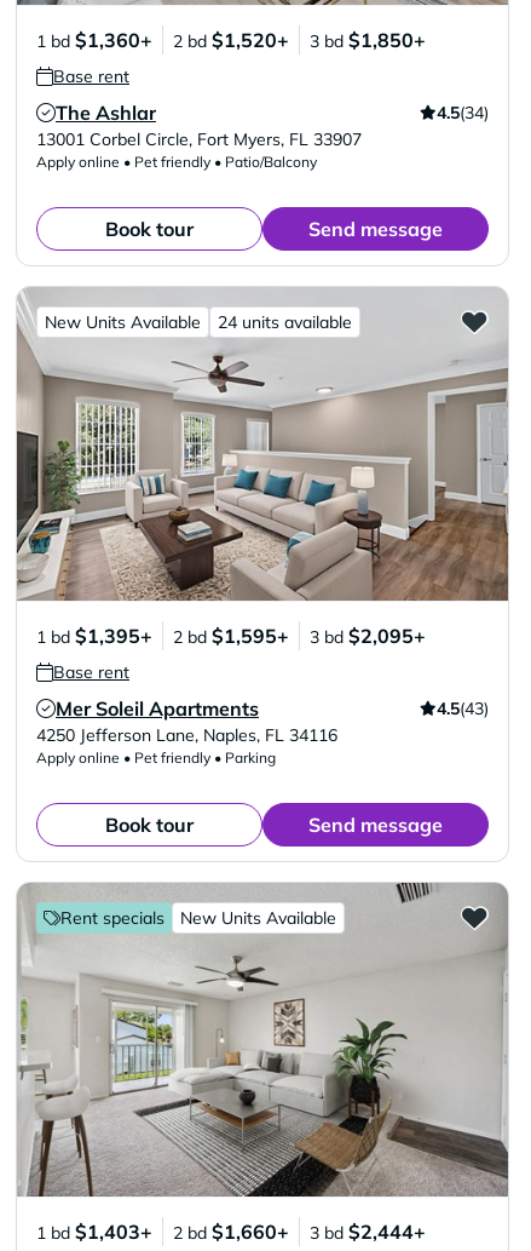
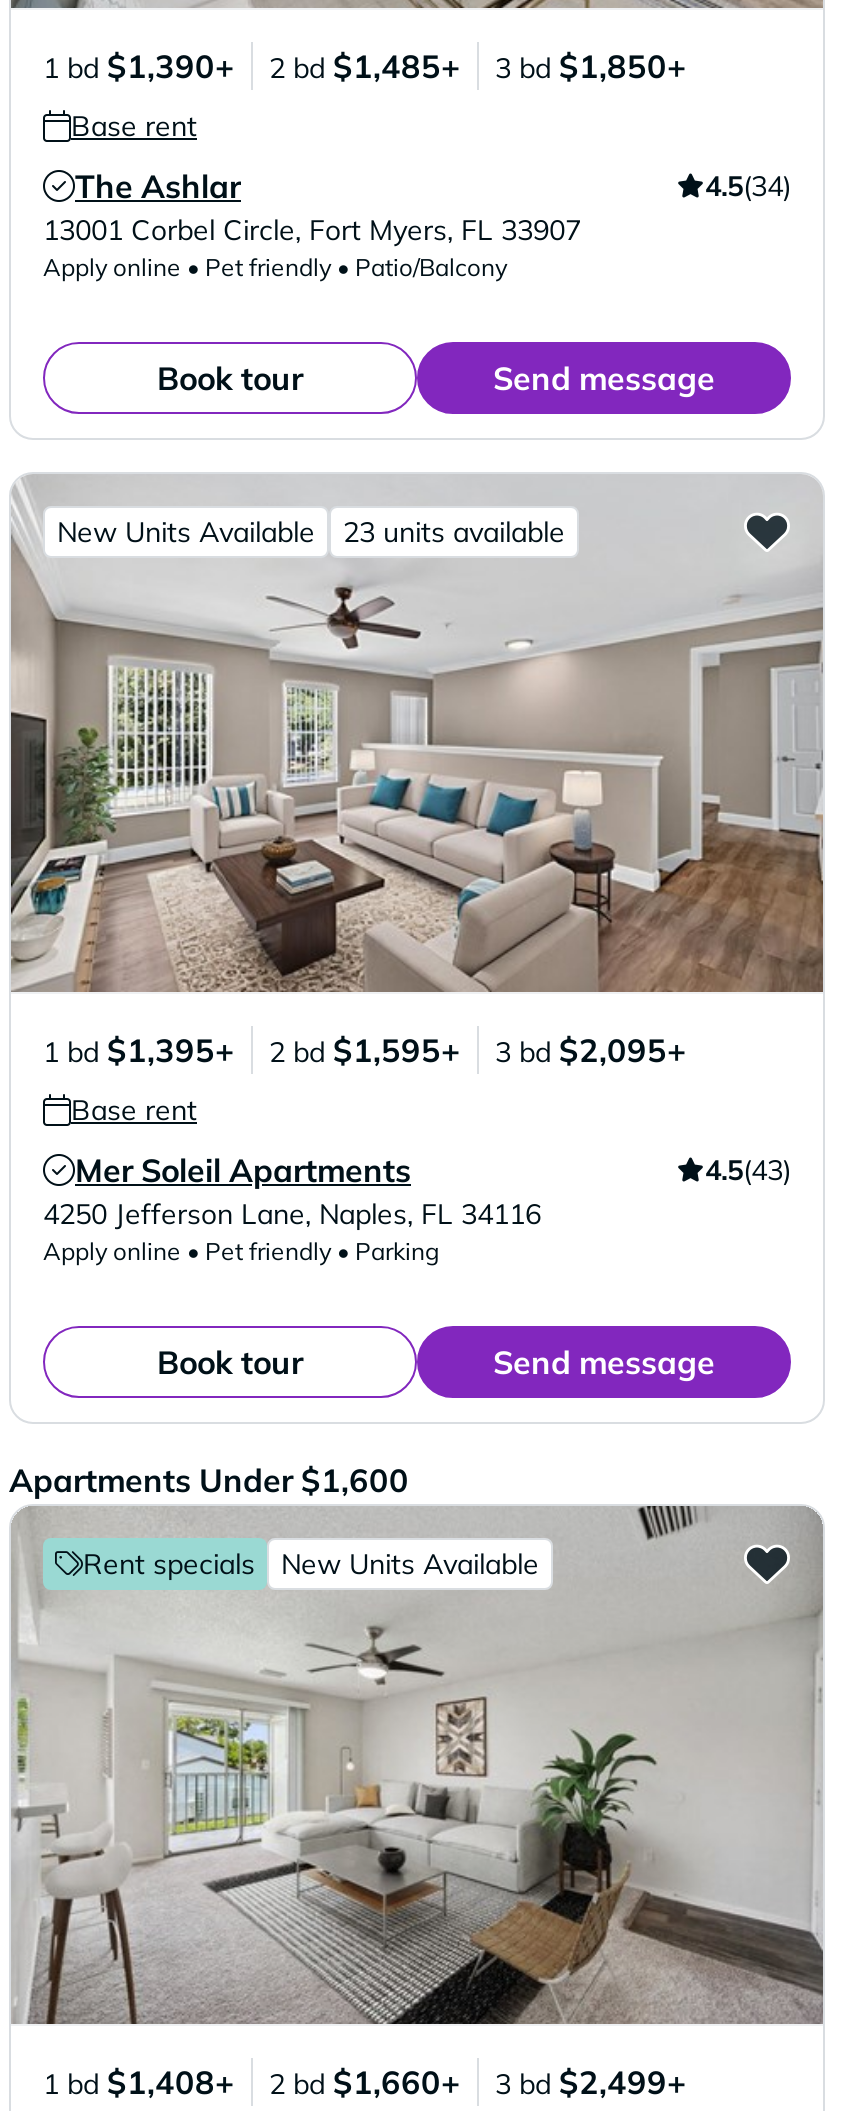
- 1 bd $1,360+
+ 1 bd $1,390+

- 2 bd $1,520+
+ 2 bd $1,485+

- 24 units available
+ 23 units available

+ Apartments Under $1,600

- 1 bd $1,403+
+ 1 bd $1,408+

- 3 bd $2,444+
+ 3 bd $2,499+
